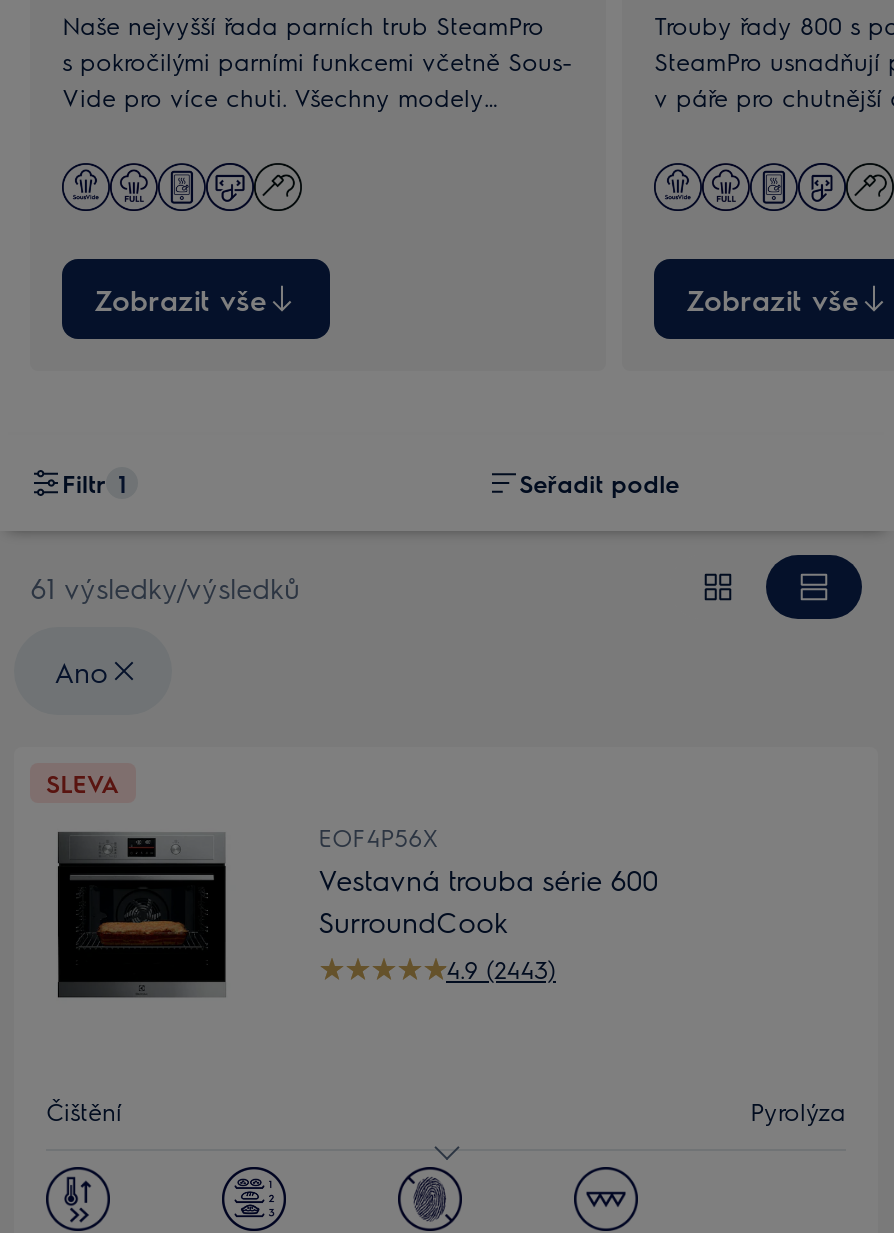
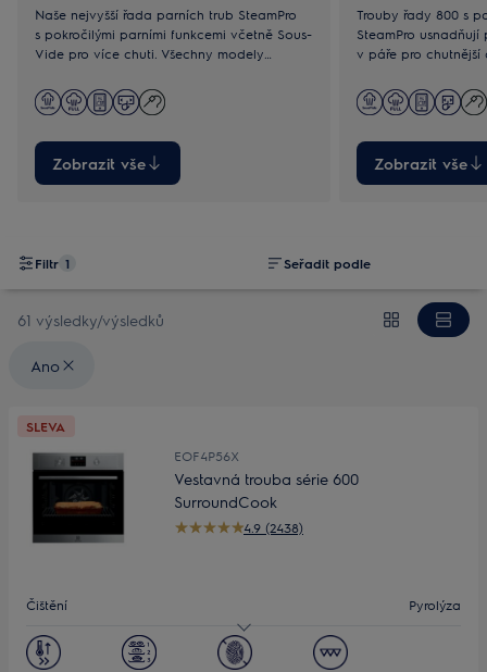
- 4.9 (2443)
+ 4.9 (2438)
